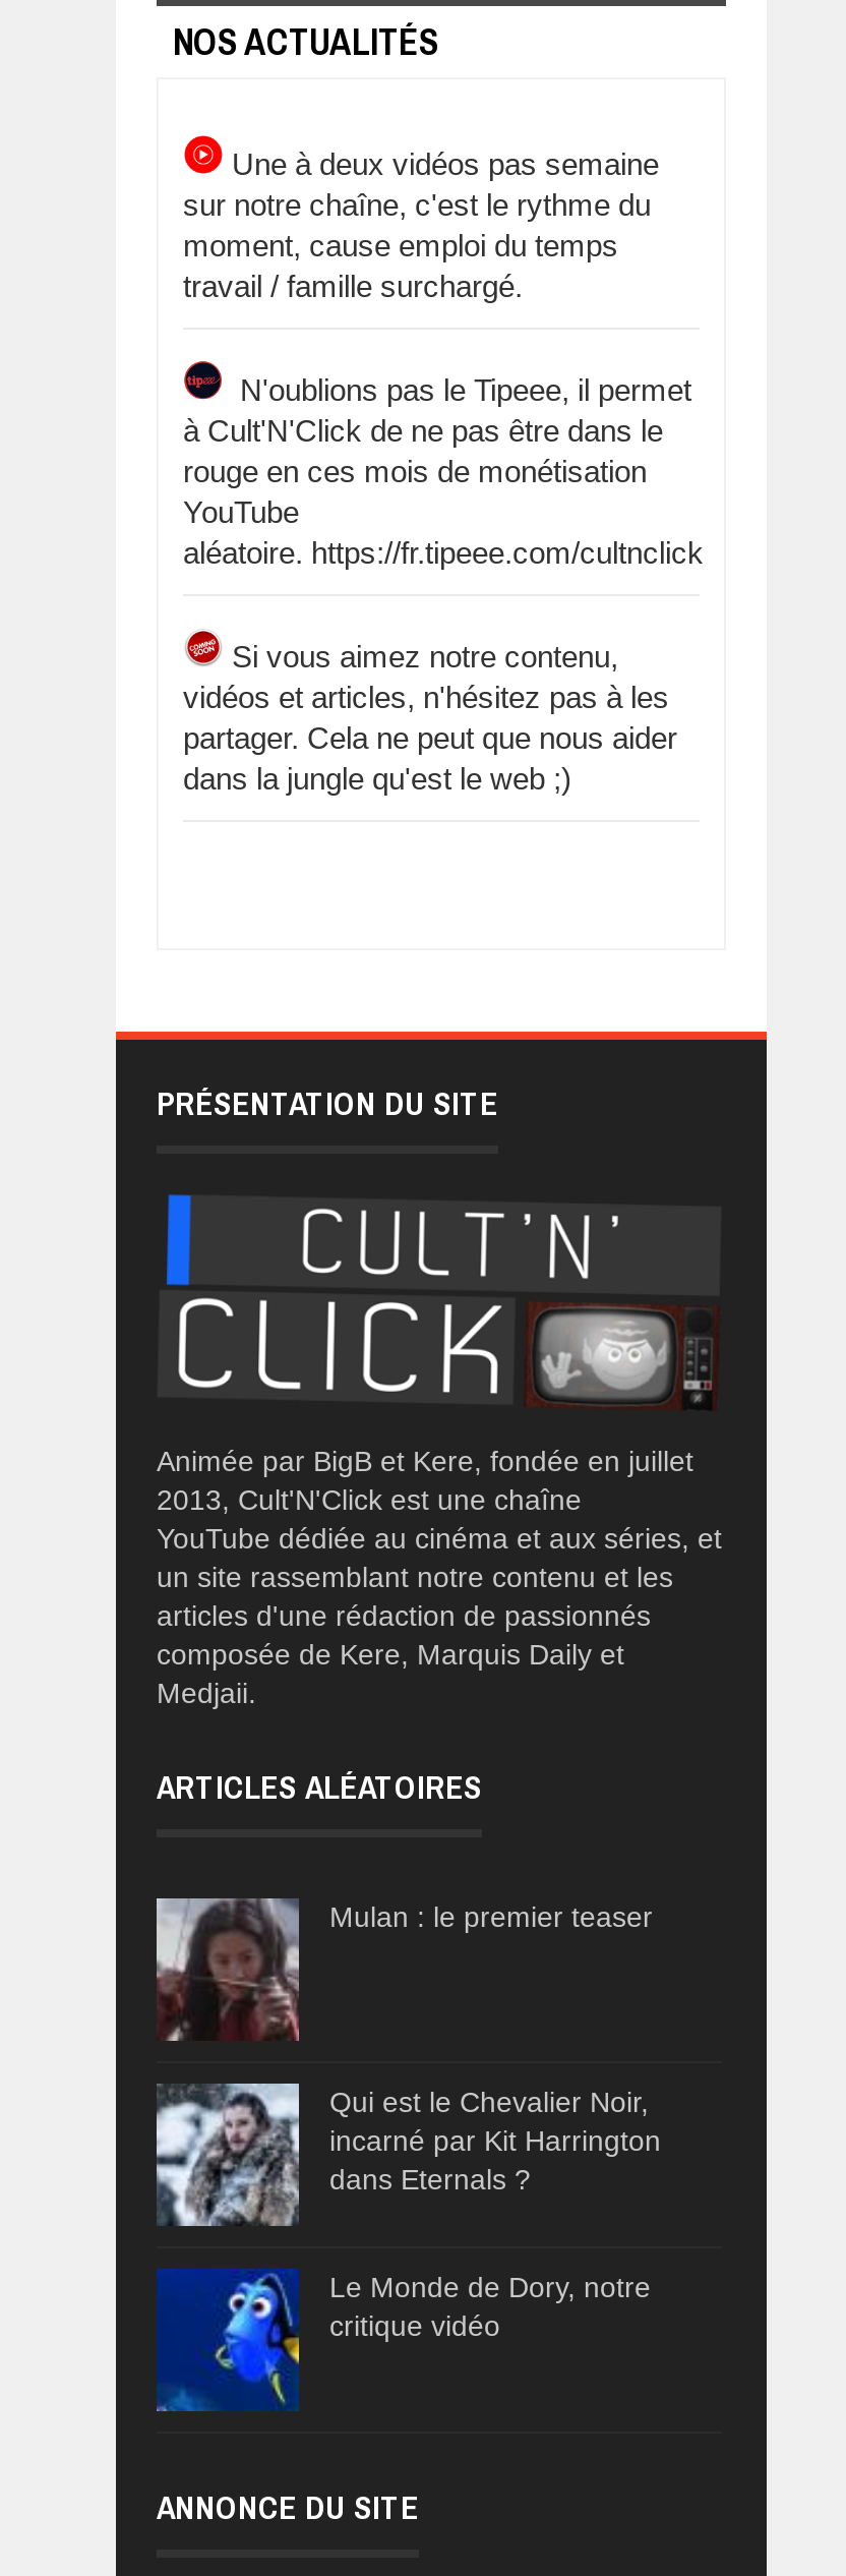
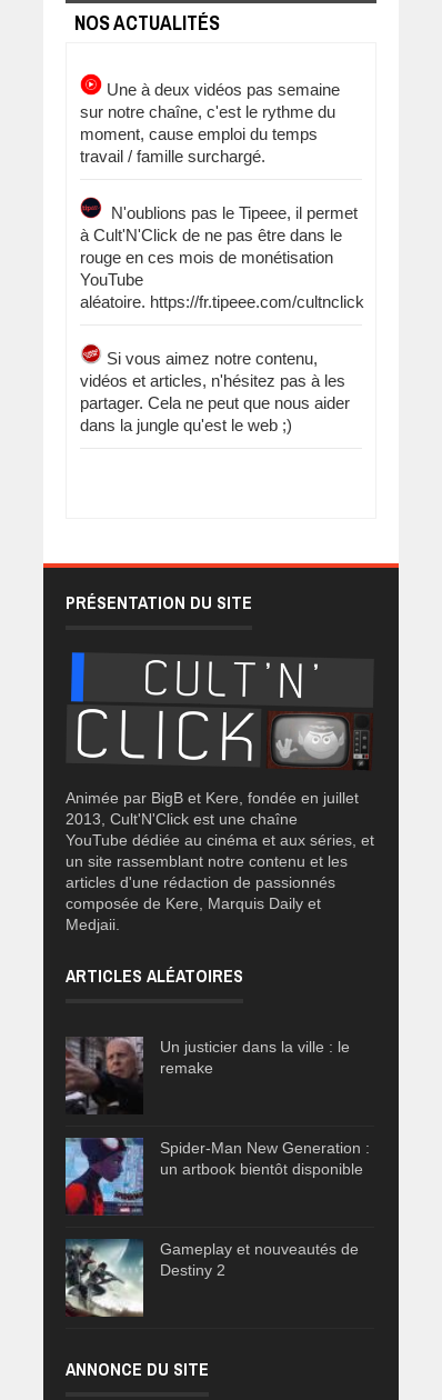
- [image]
- Mulan : le premier teaser
+ [image]
+ Un justicier dans la ville : le
+ remake

- [image]
- Qui est le Chevalier Noir,
- incarné par Kit Harrington
- dans Eternals ?
+ [image]
+ Spider-Man New Generation :
+ un artbook bientôt disponible

- [image]
- Le Monde de Dory, notre
- critique vidéo
+ [image]
+ Gameplay et nouveautés de
+ Destiny 2
